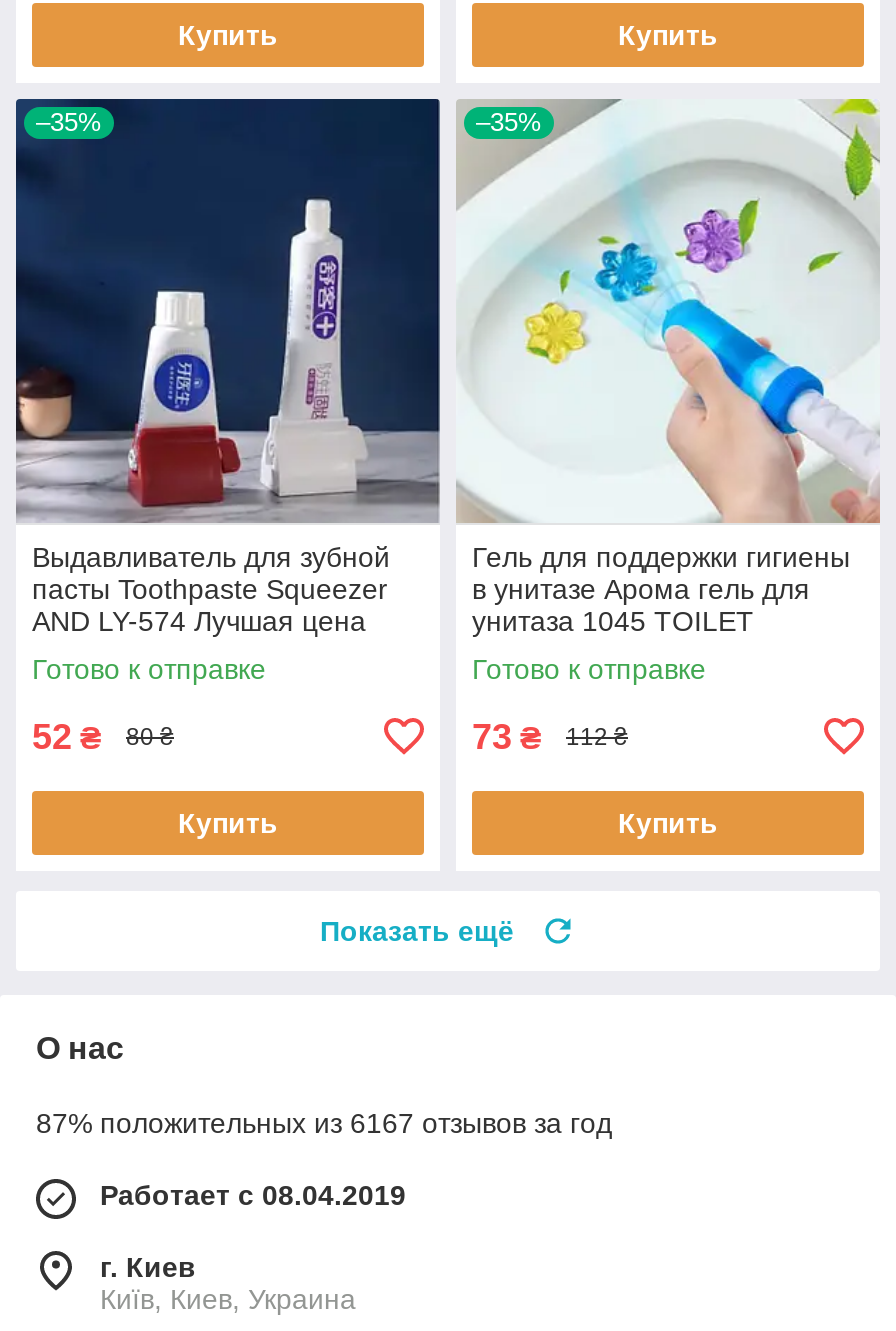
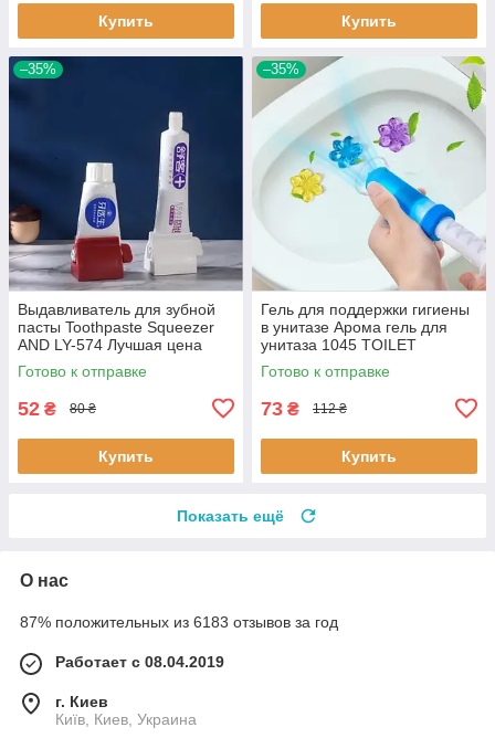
- 87% положительных из 6167 отзывов за год
+ 87% положительных из 6183 отзывов за год
